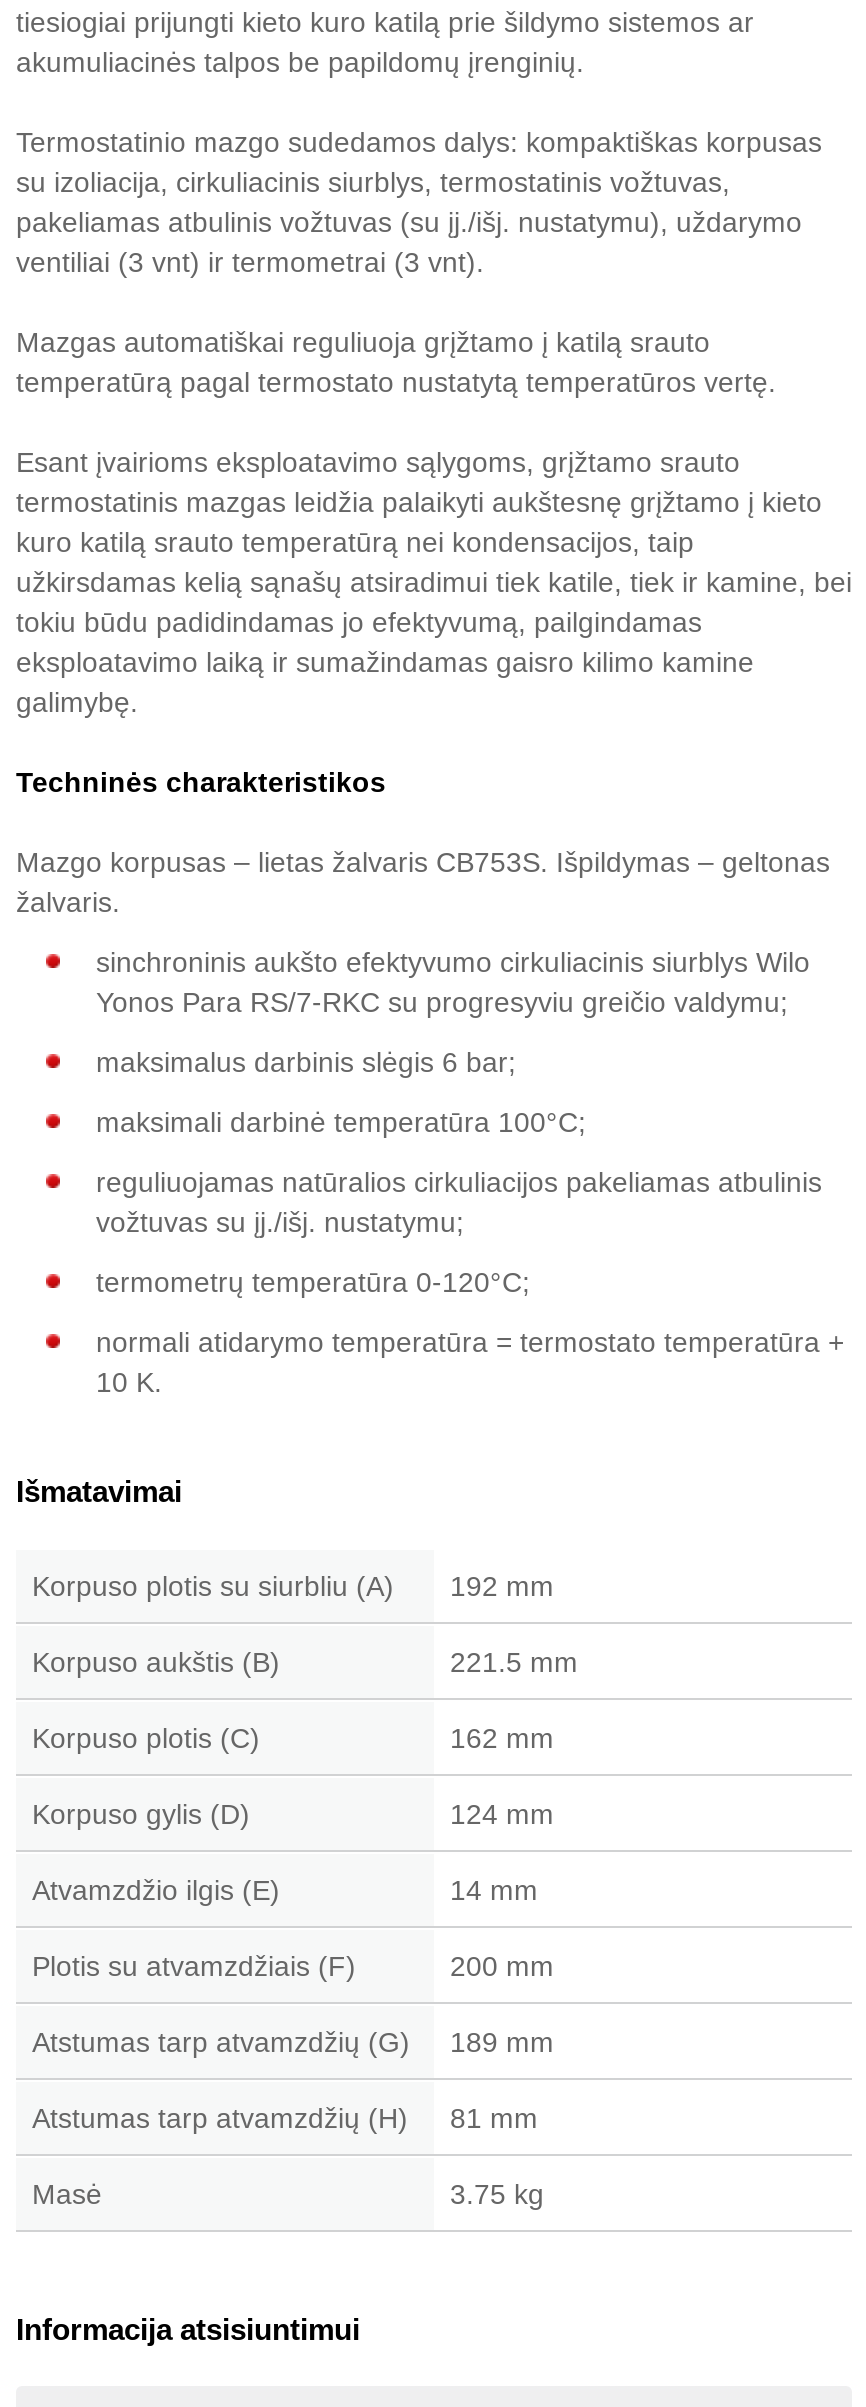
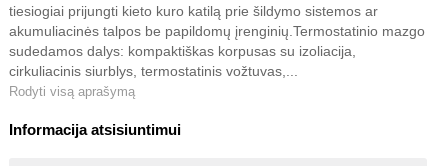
- akumuliacinės talpos be papildomų įrenginių.
- Termostatinio mazgo sudedamos dalys: kompaktiškas korpusas
- su izoliacija, cirkuliacinis siurblys, termostatinis vožtuvas,
- pakeliamas atbulinis vožtuvas (su įj./išj. nustatymu), uždarymo
- ventiliai (3 vnt) ir termometrai (3 vnt).
- Mazgas automatiškai reguliuoja grįžtamo į katilą srauto
- temperatūrą pagal termostato nustatytą temperatūros vertę.
- Esant įvairioms eksploatavimo sąlygoms, grįžtamo srauto
- termostatinis mazgas leidžia palaikyti aukštesnę grįžtamo į kieto
- kuro katilą srauto temperatūrą nei kondensacijos, taip
- užkirsdamas kelią sąnašų atsiradimui tiek katile, tiek ir kamine, bei
- tokiu būdu padidindamas jo efektyvumą, pailgindamas
- eksploatavimo laiką ir sumažindamas gaisro kilimo kamine
- galimybę.
- Techninės charakteristikos
- Mazgo korpusas – lietas žalvaris CB753S. Išpildymas – geltonas
- žalvaris.
- sinchroninis aukšto efektyvumo cirkuliacinis siurblys Wilo
- Yonos Para RS/7-RKC su progresyviu greičio valdymu;
- maksimalus darbinis slėgis 6 bar;
- maksimali darbinė temperatūra 100°C;
- reguliuojamas natūralios cirkuliacijos pakeliamas atbulinis
- vožtuvas su įj./išj. nustatymu;
- termometrų temperatūra 0-120°C;
- normali atidarymo temperatūra = termostato temperatūra +
- 10 K.
- Išmatavimai
- Korpuso plotis su siurbliu (A)
- 192 mm
- Korpuso aukštis (B)
- 221.5 mm
- Korpuso plotis (C)
- 162 mm
- Korpuso gylis (D)
- 124 mm
- Atvamzdžio ilgis (E)
- 14 mm
- Plotis su atvamzdžiais (F)
- 200 mm
- Atstumas tarp atvamzdžių (G)
- 189 mm
- Atstumas tarp atvamzdžių (H)
- 81 mm
- Masė
- 3.75 kg
+ akumuliacinės talpos be papildomų įrenginių.Termostatinio mazgo
+ sudedamos dalys: kompaktiškas korpusas su izoliacija,
+ cirkuliacinis siurblys, termostatinis vožtuvas,...
+ Rodyti visą aprašymą
